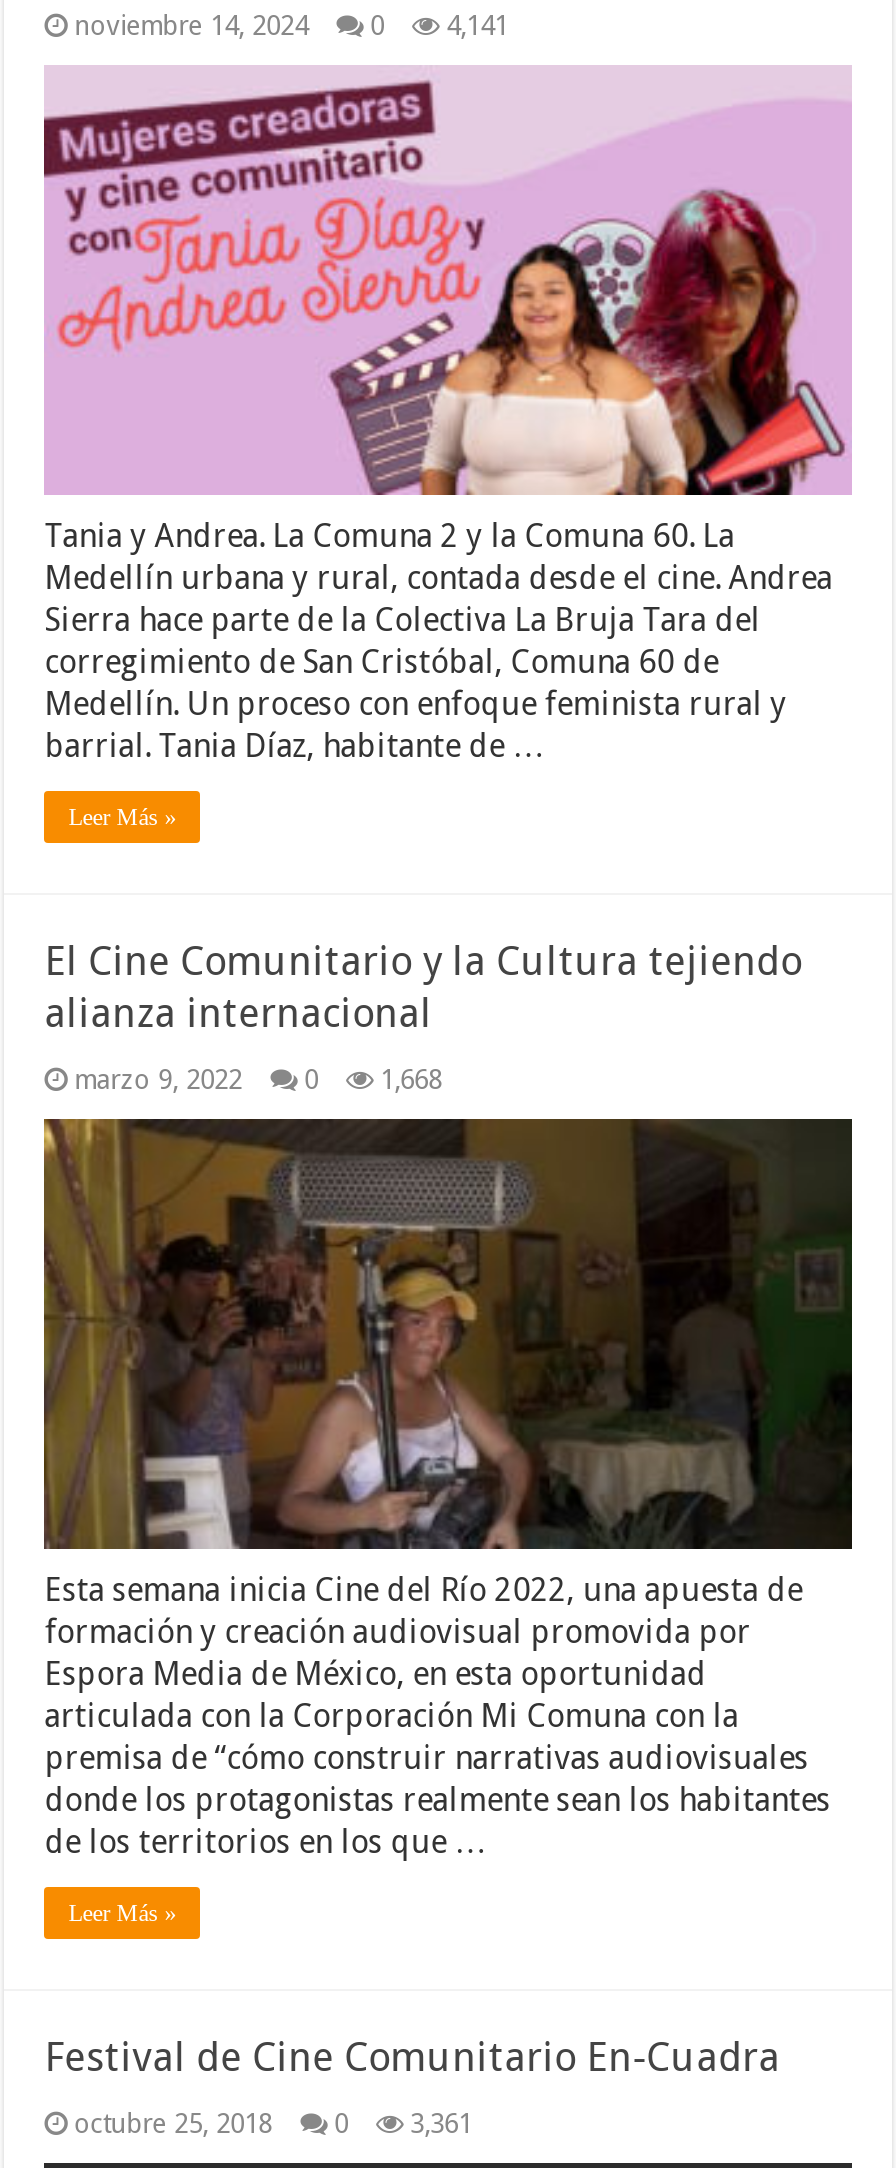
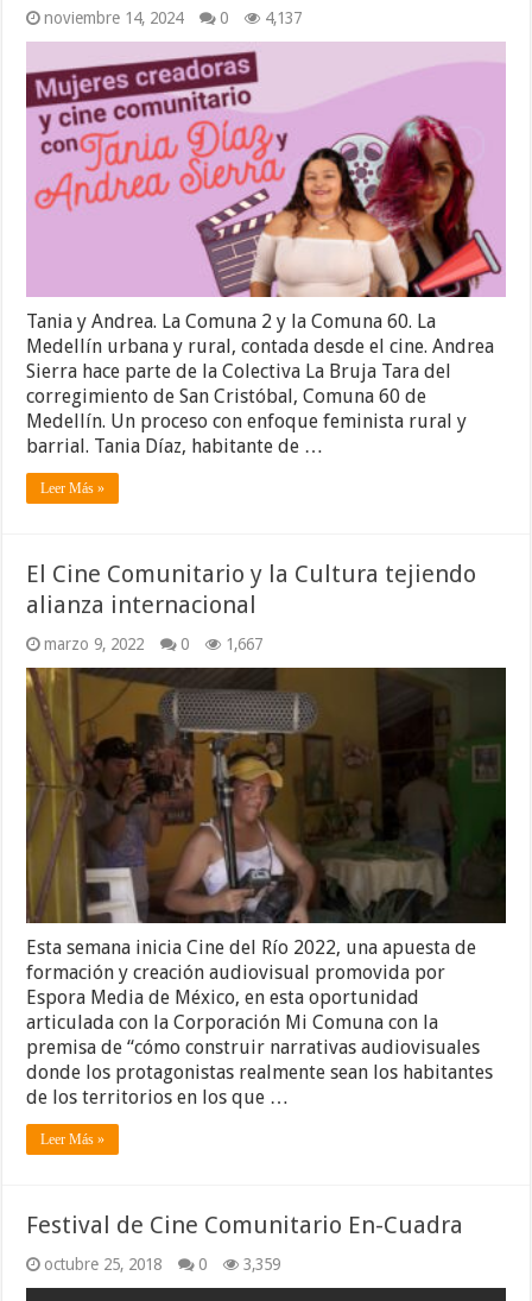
- noviembre 14, 2024 0 4,141
+ noviembre 14, 2024 0 4,137

- marzo 9, 2022 0 1,668
+ marzo 9, 2022 0 1,667

- octubre 25, 2018 0 3,361
+ octubre 25, 2018 0 3,359
